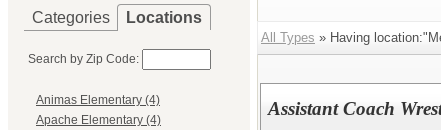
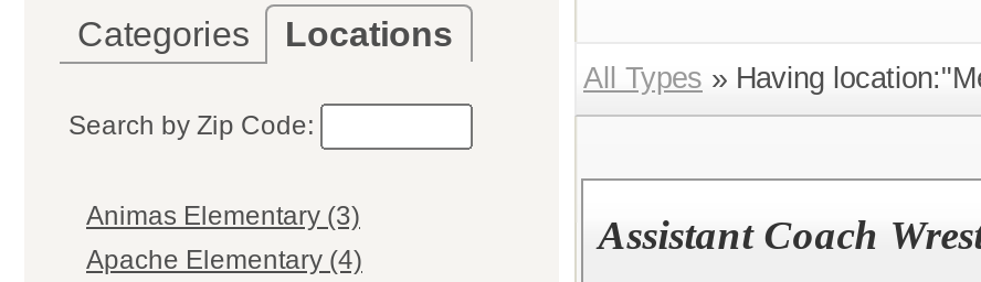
- Animas Elementary (4)
+ Animas Elementary (3)
